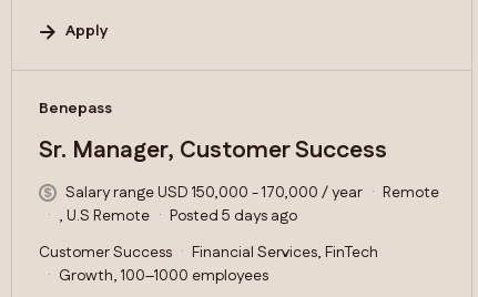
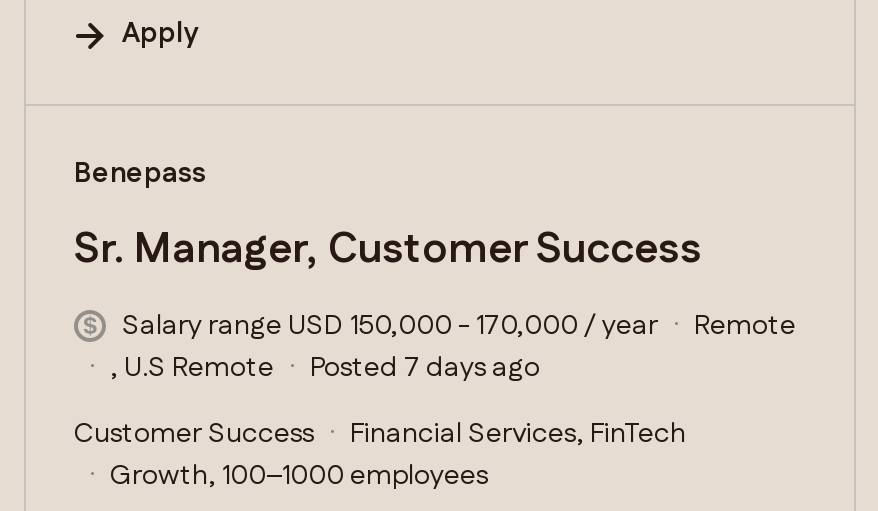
- Posted 5 days ago
+ Posted 7 days ago
